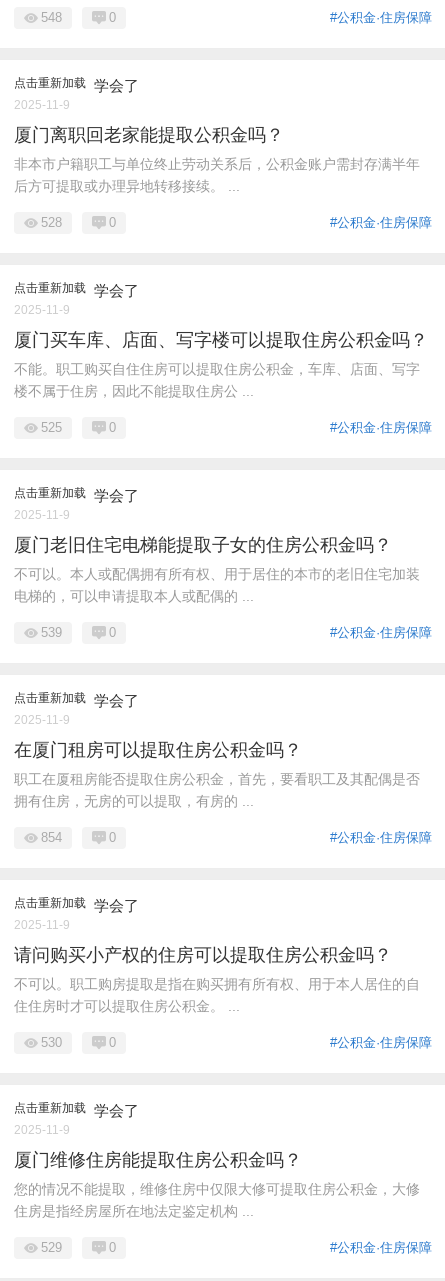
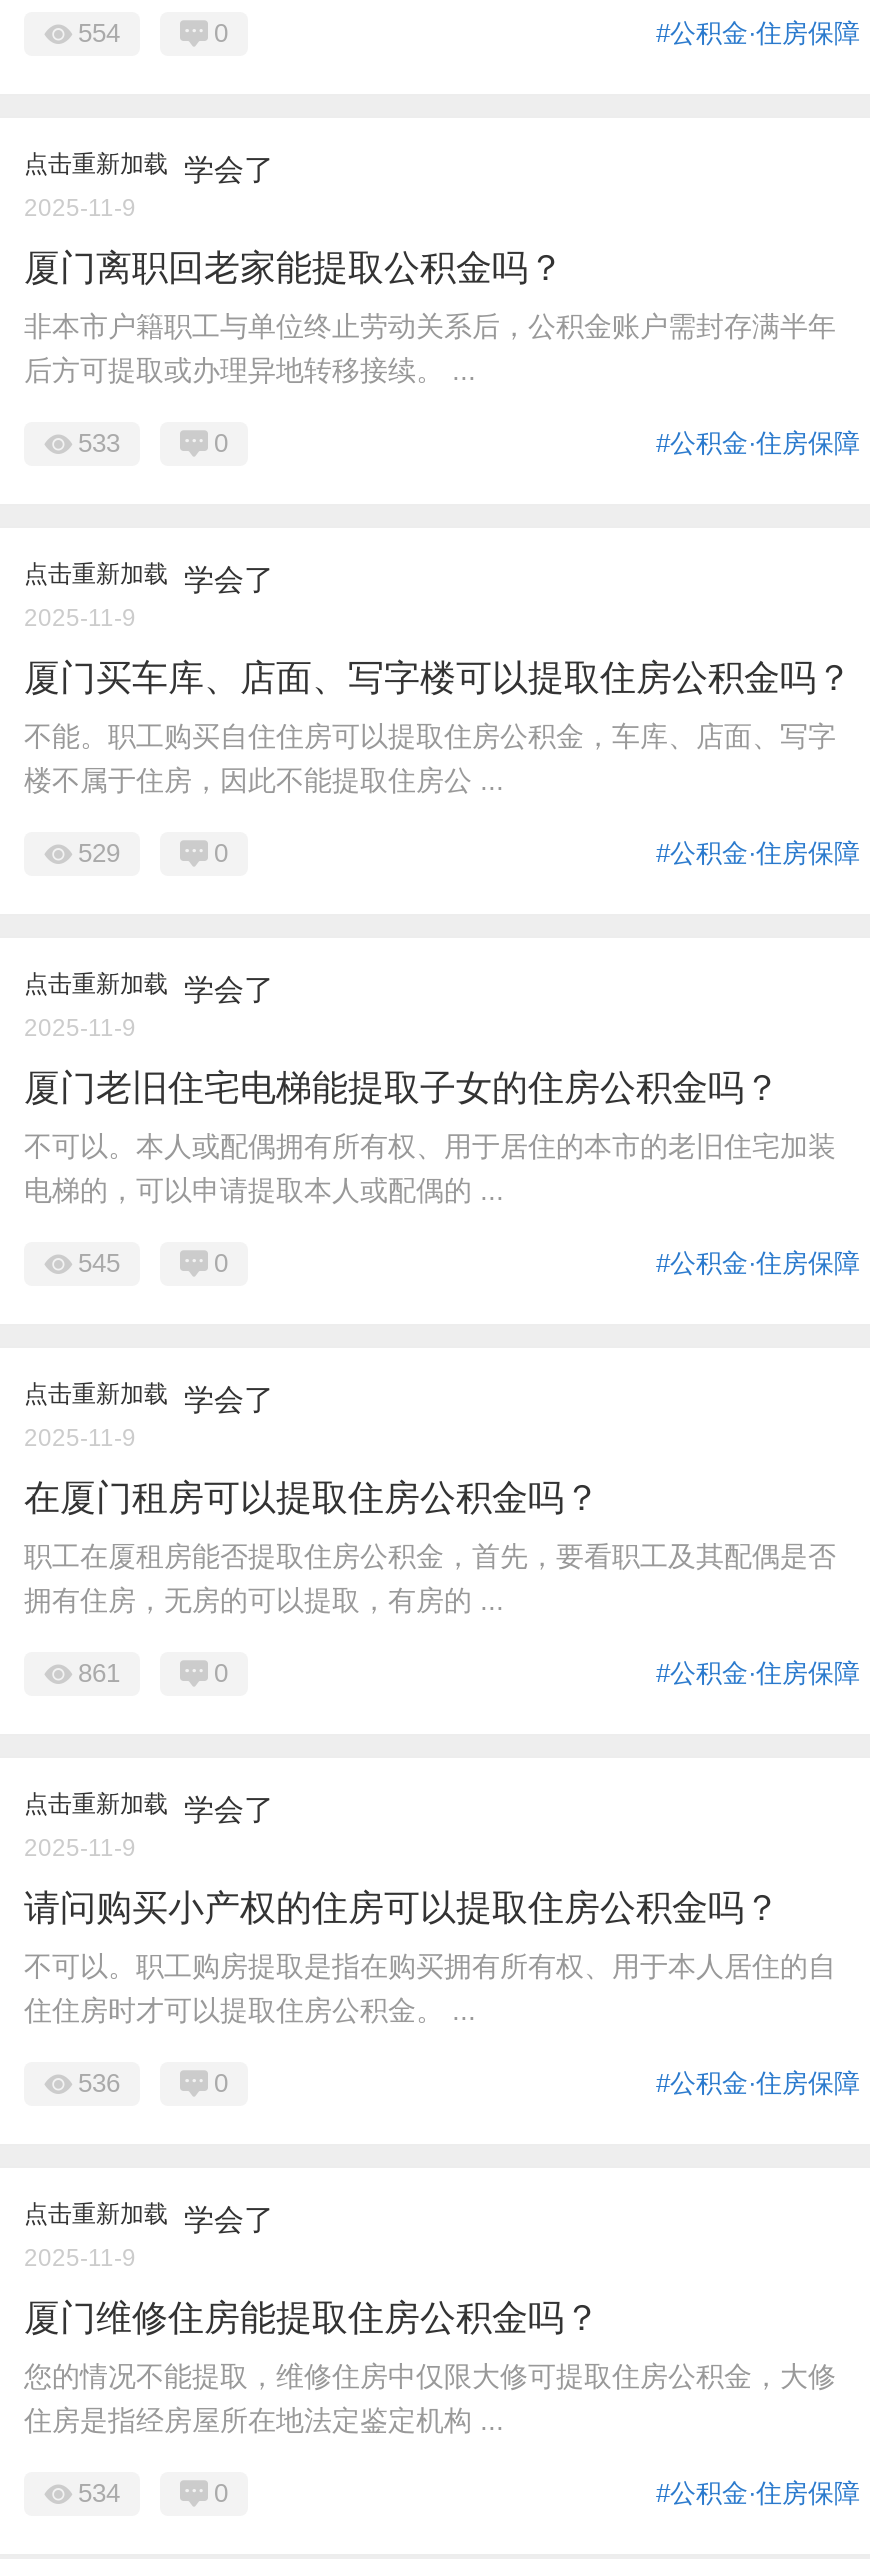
- 548
+ 554

- 528
+ 533

- 525
+ 529

- 539
+ 545

- 854
+ 861

- 530
+ 536

- 529
+ 534
